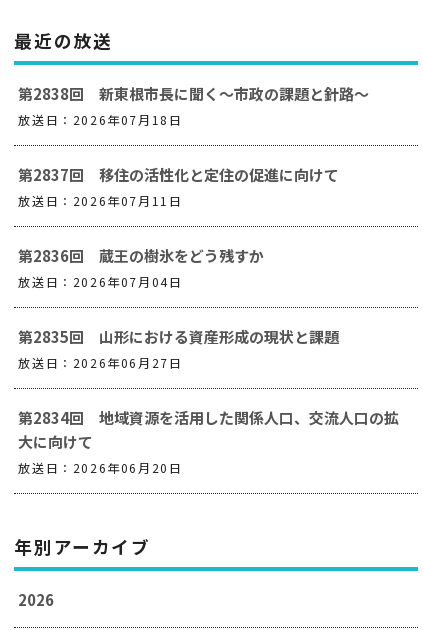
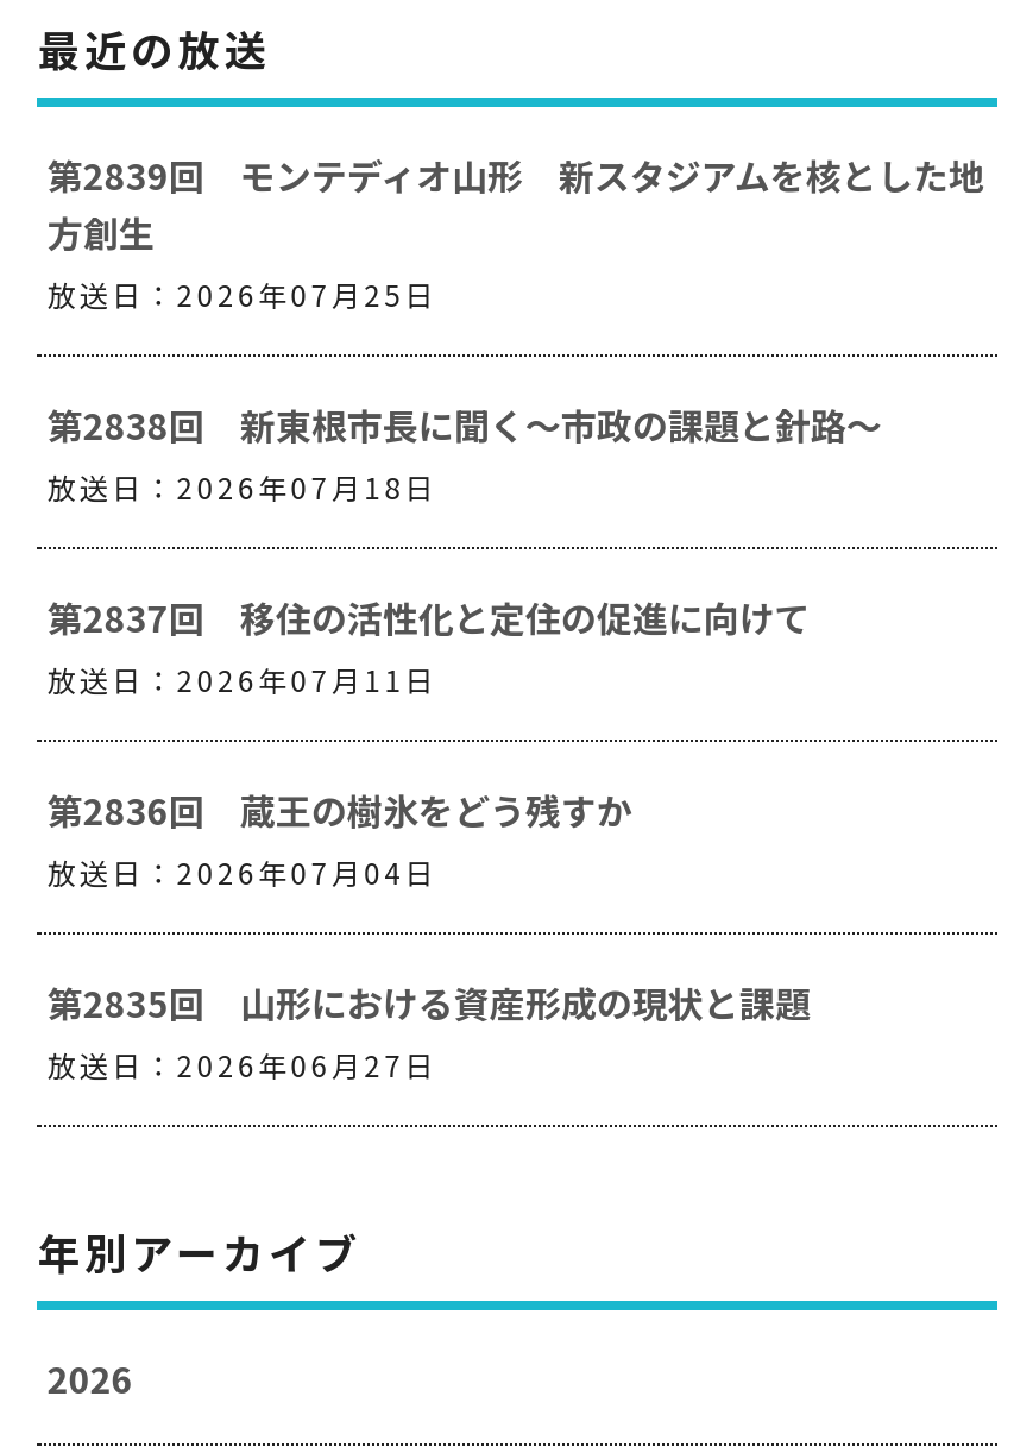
+ 第2839回 モンテディオ山形 新スタジアムを核とした地
+ 方創生
+ 放送日：2026年07月25日

moved down: 第2838回 新東根市長に聞く～市政の課題と針路～ | 放送日：2026年07月18日 | 第2837回 移住の活性化と定住の促進に向けて | 放送日：2026年07月11日 | 第2836回 蔵王の樹氷をどう残すか | 放送日：2026年07月04日 | 第2835回 山形における資産形成の現状と課題 | 放送日：2026年06月27日

- 第2834回 地域資源を活用した関係人口、交流人口の拡
- 大に向けて
- 放送日：2026年06月20日
